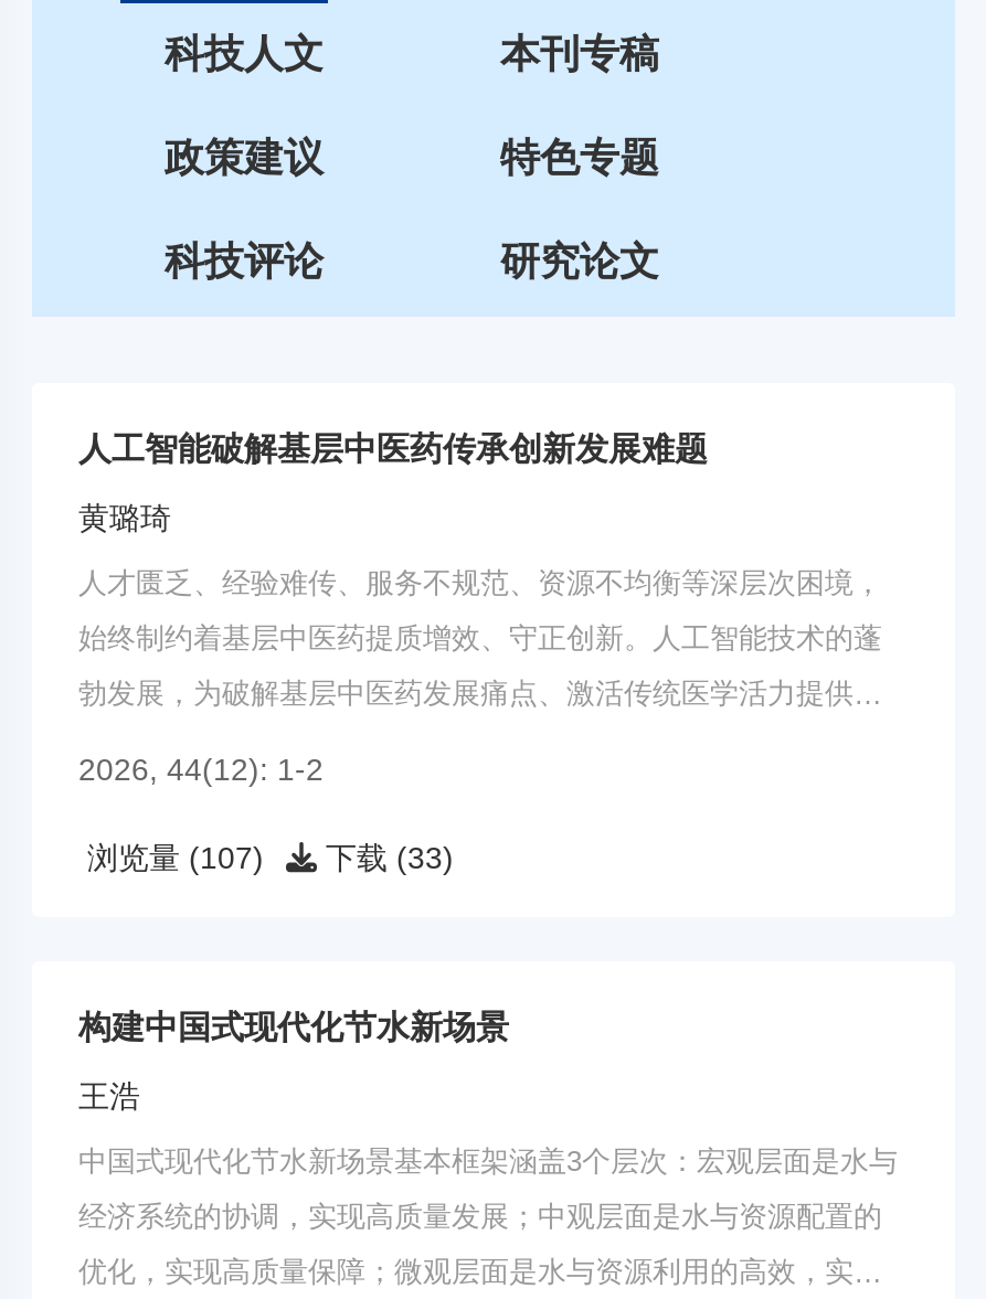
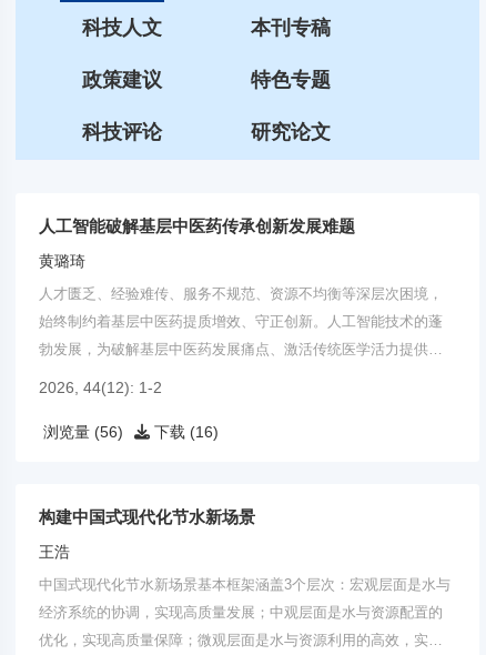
- 浏览量 (107)
+ 浏览量 (56)

- 下载 (33)
+ 下载 (16)
